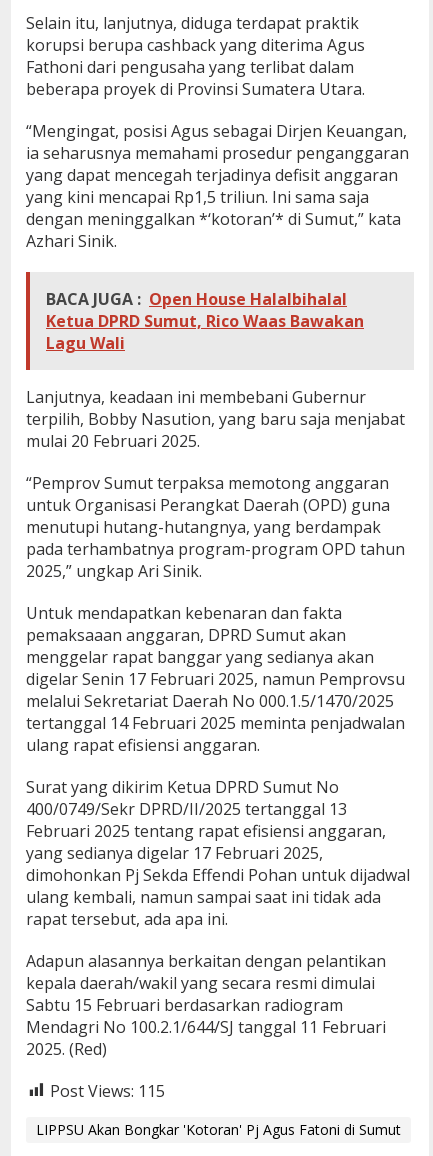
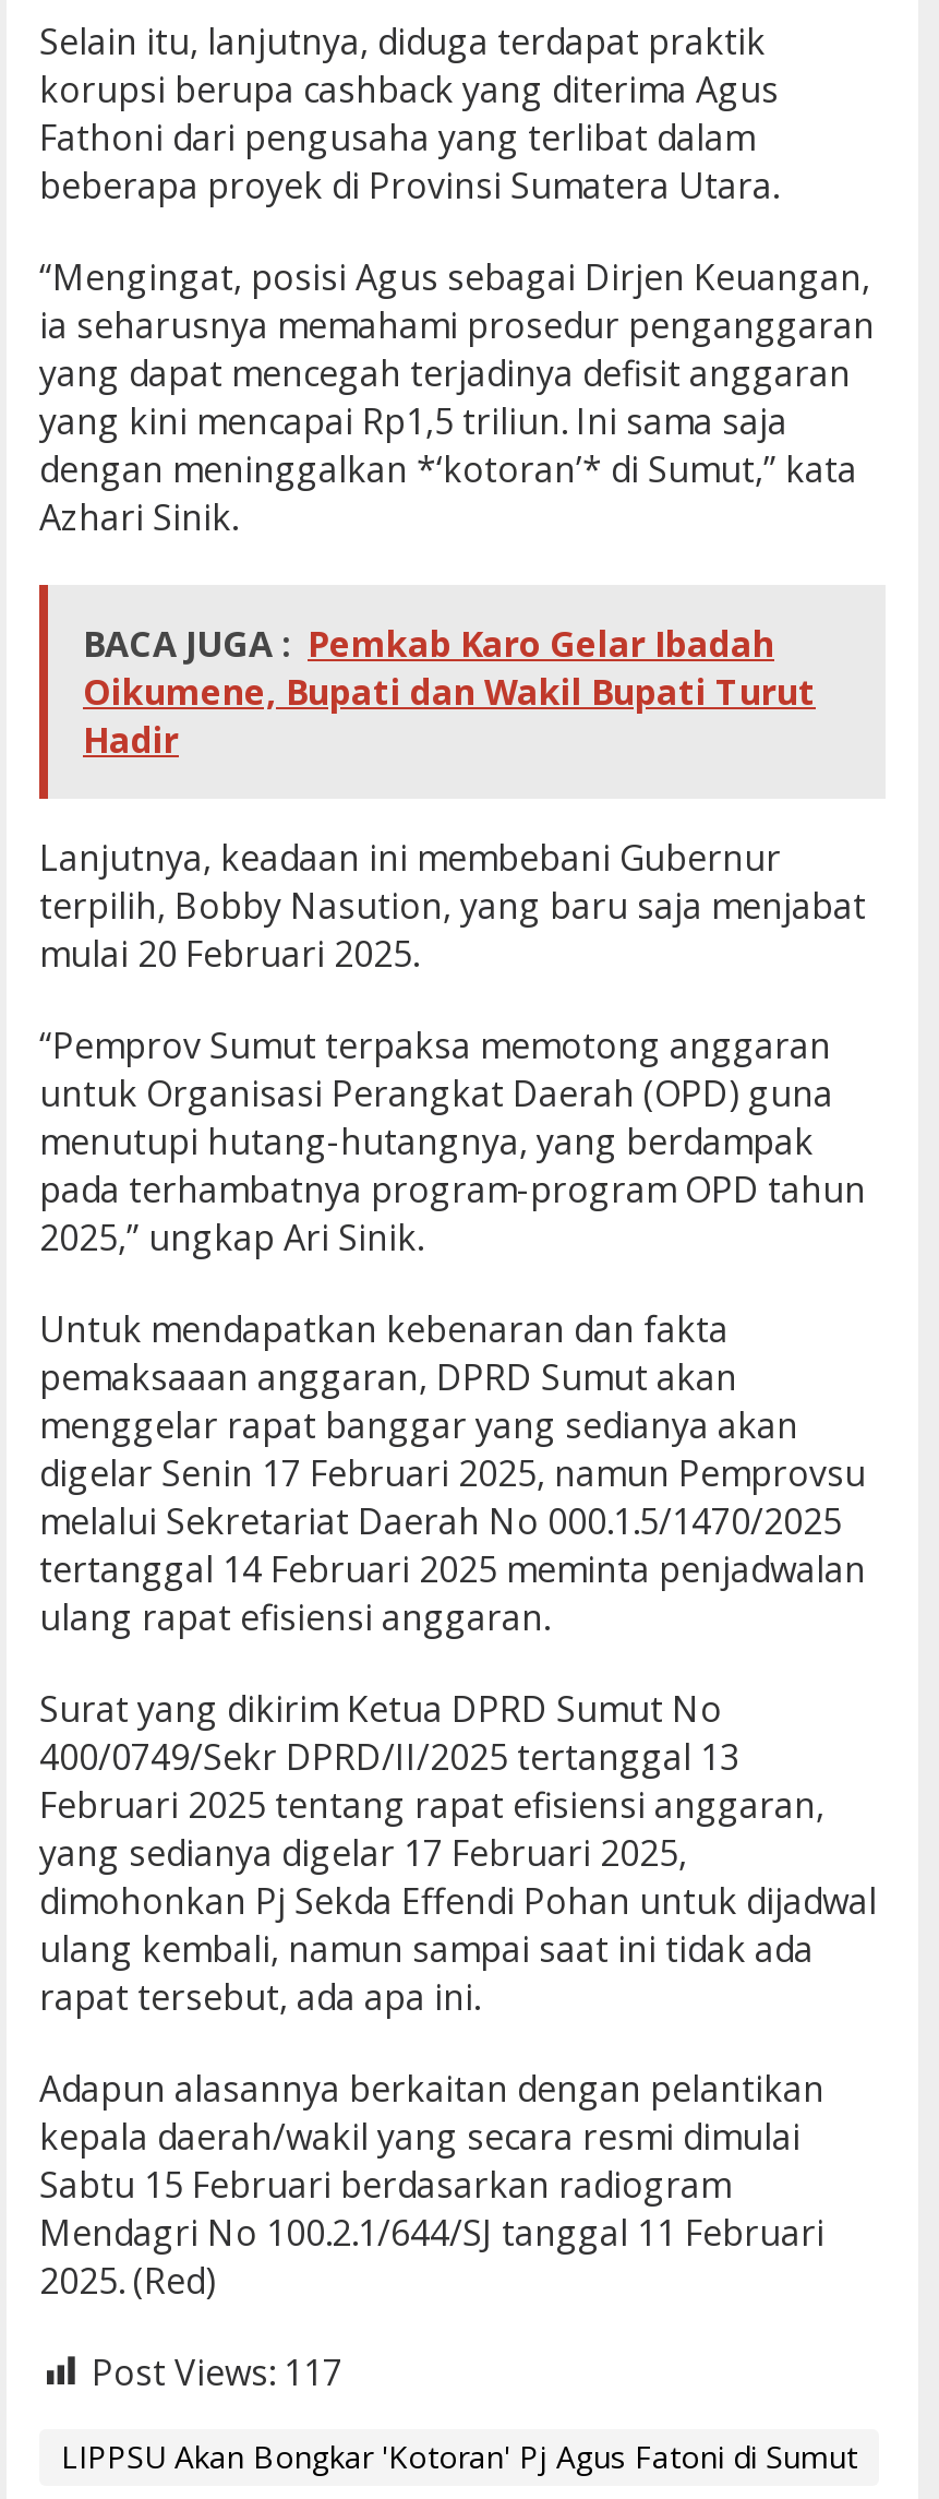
- BACA JUGA : Open House Halalbihalal
- Ketua DPRD Sumut, Rico Waas Bawakan
- Lagu Wali
+ BACA JUGA : Pemkab Karo Gelar Ibadah
+ Oikumene, Bupati dan Wakil Bupati Turut
+ Hadir

- Post Views: 115
+ Post Views: 117
